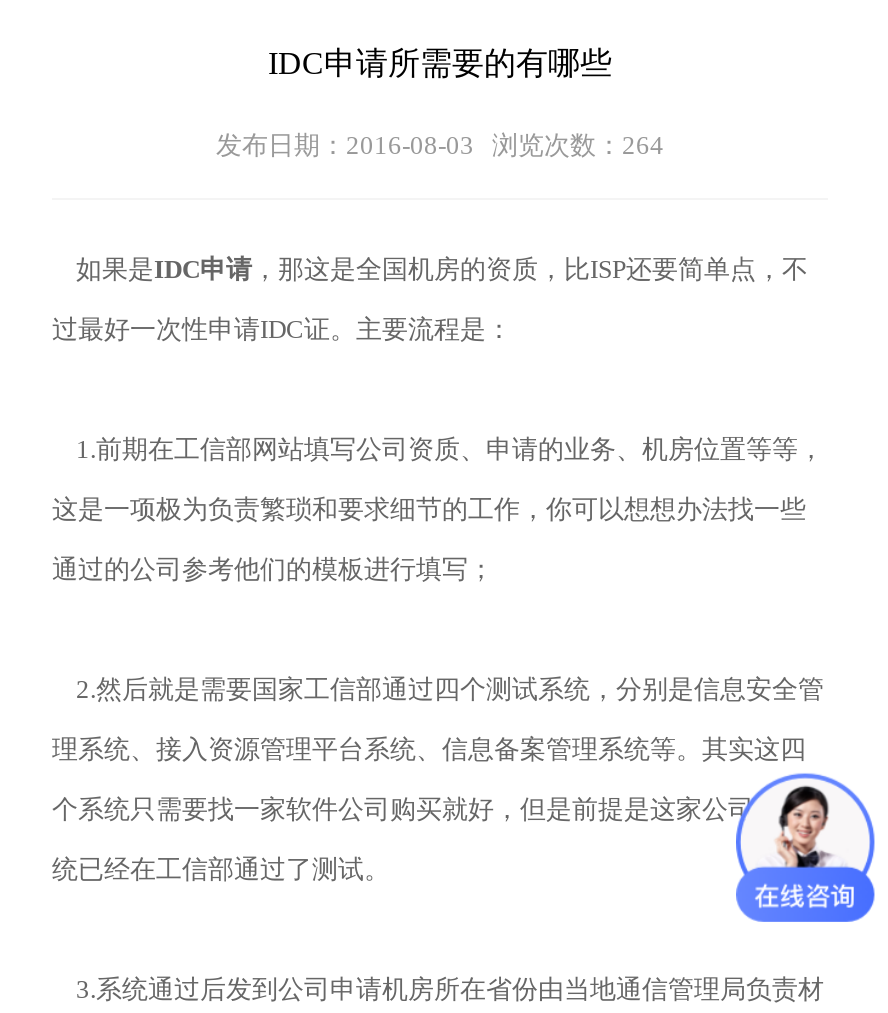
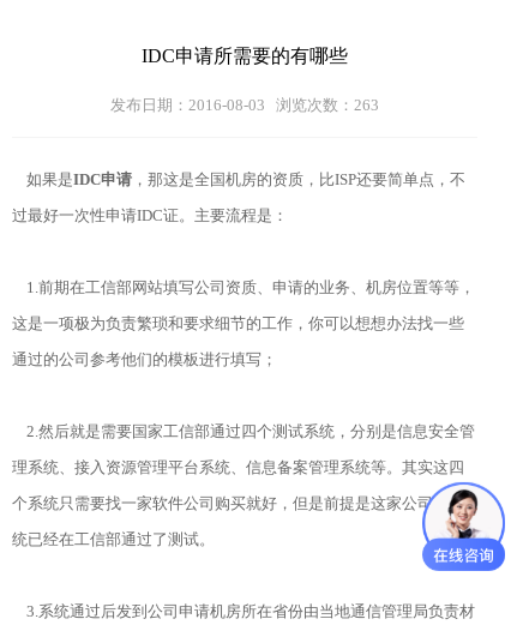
- 发布日期：2016-08-03 浏览次数：264
+ 发布日期：2016-08-03 浏览次数：263
